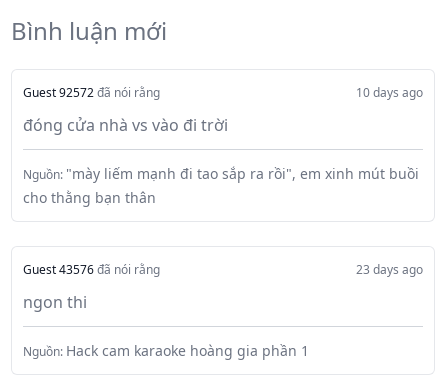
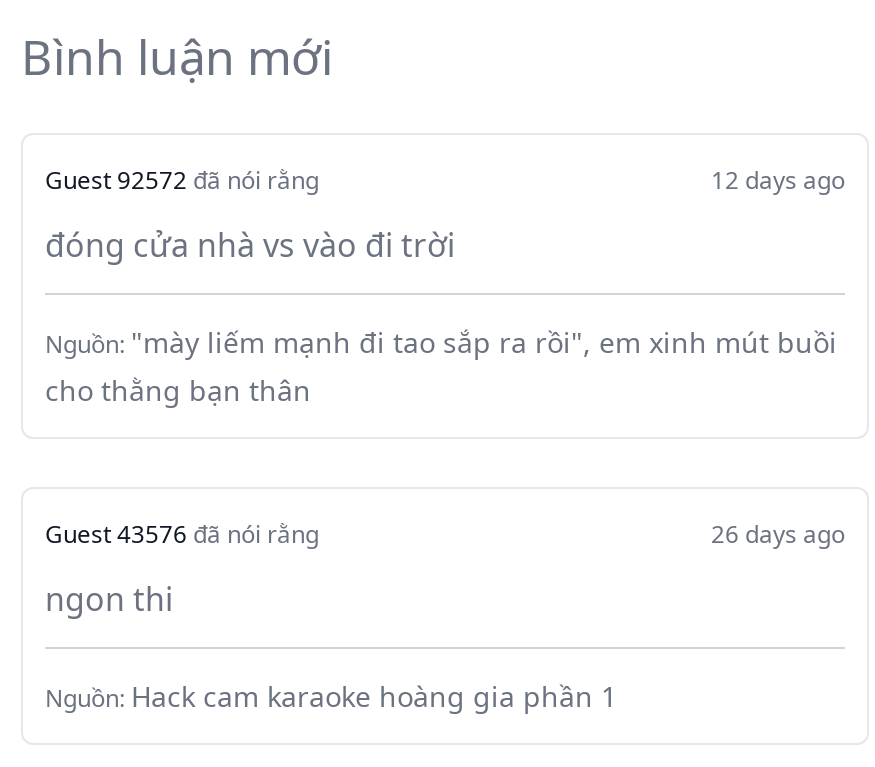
- 10 days ago
+ 12 days ago

- 23 days ago
+ 26 days ago
